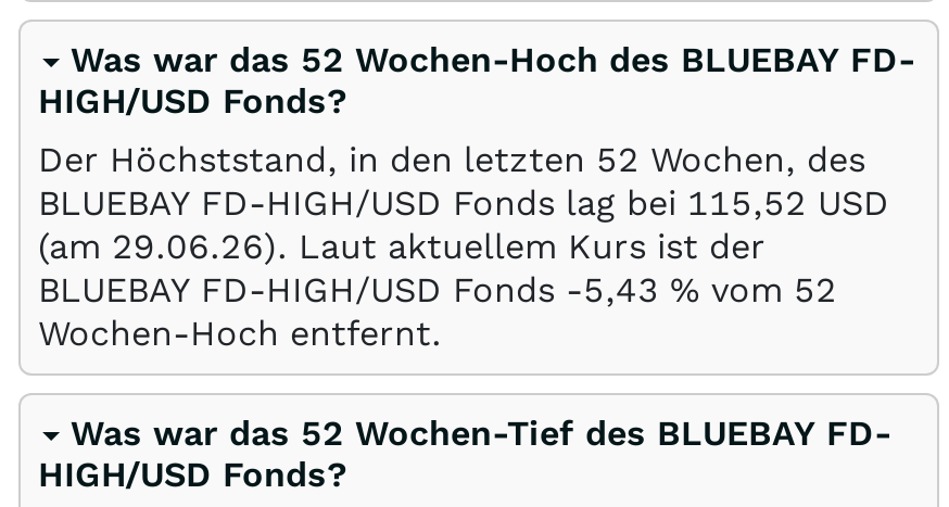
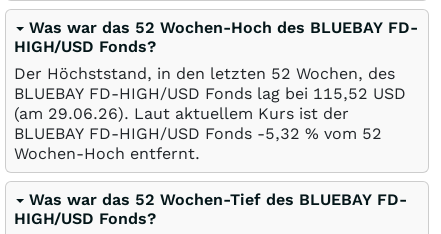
- BLUEBAY FD-HIGH/USD Fonds -5,43% vom 52
+ BLUEBAY FD-HIGH/USD Fonds -5,32% vom 52
